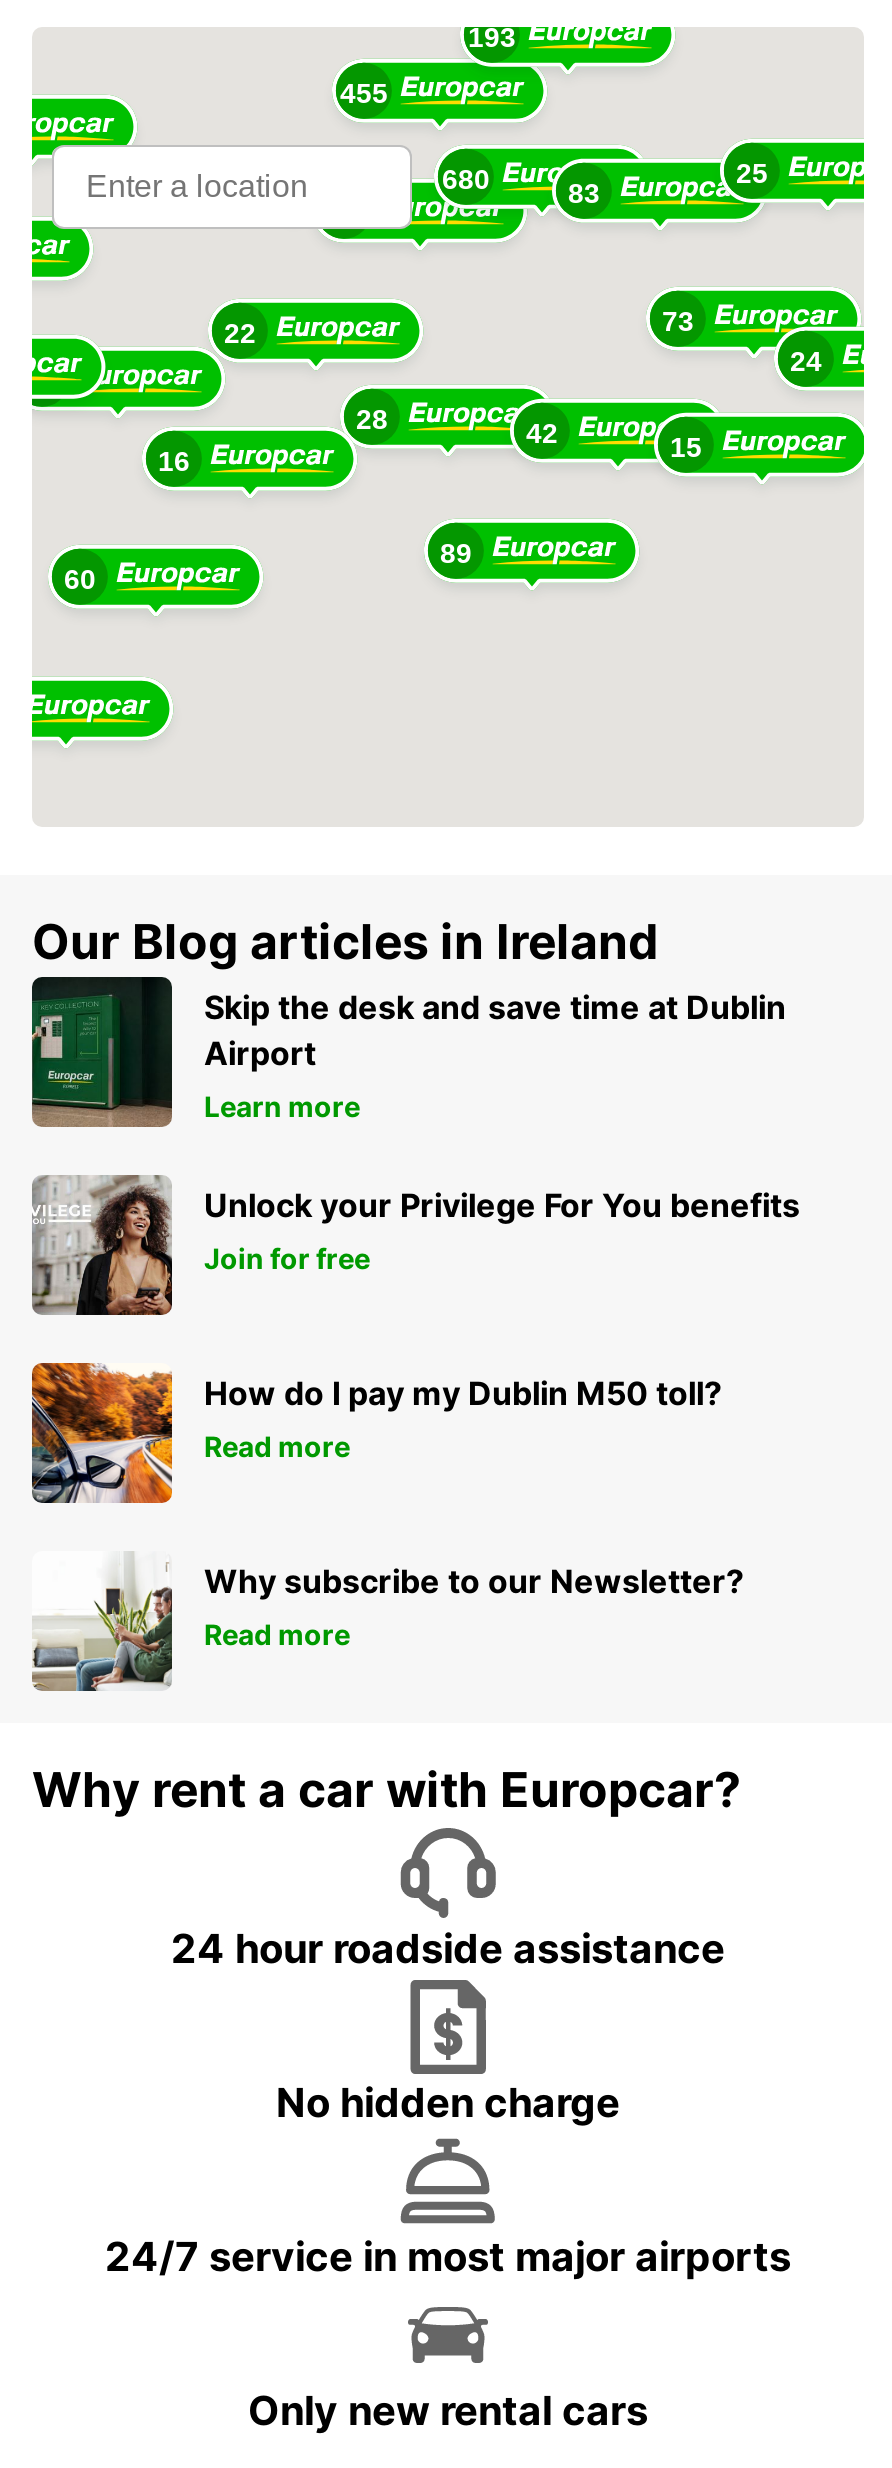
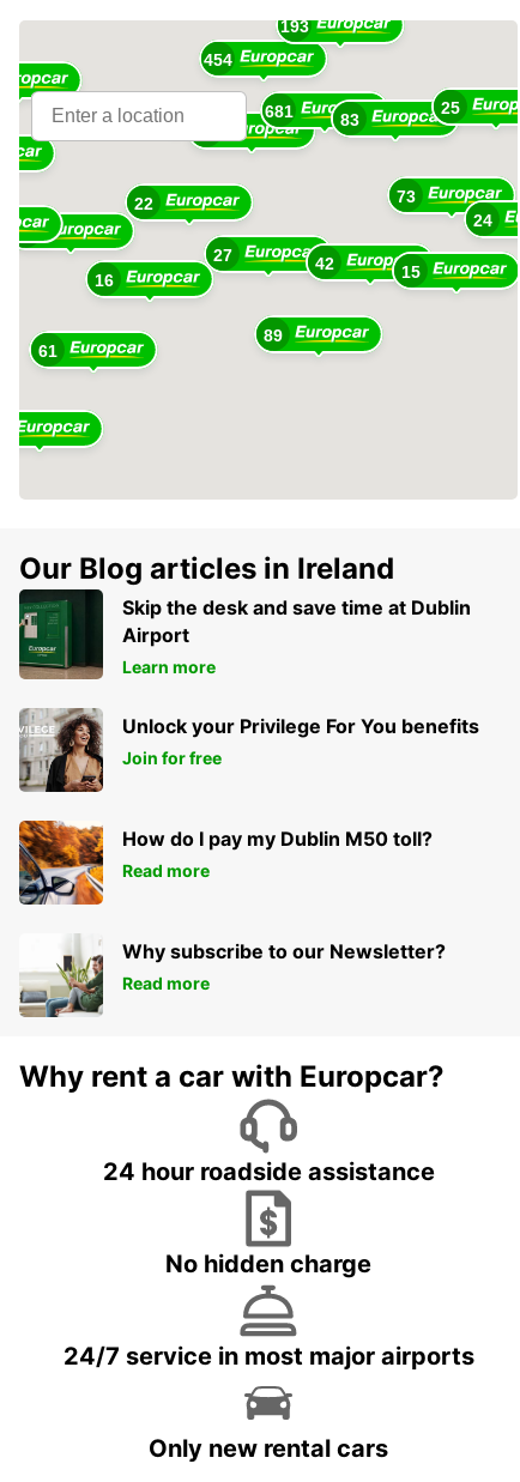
- 455
+ 454

- 680
+ 681

- 28
+ 27

- 60
+ 61
